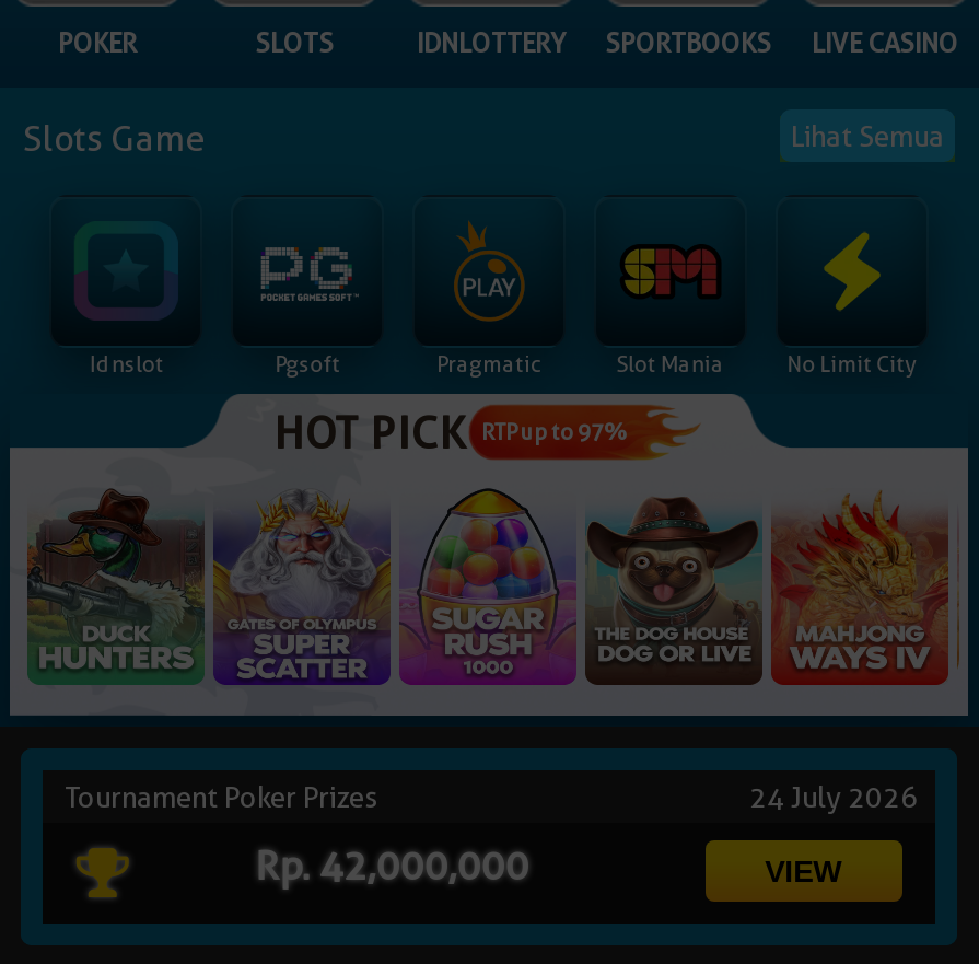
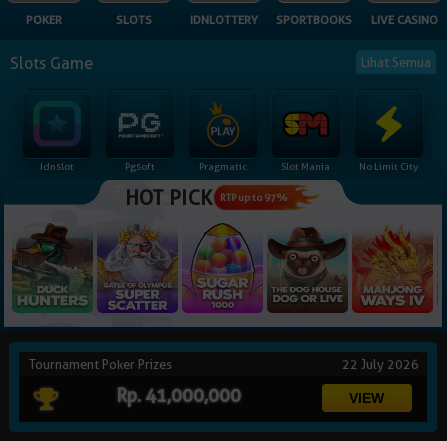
- 24 July 2026
+ 22 July 2026

- Rp. 42,000,000
+ Rp. 41,000,000
